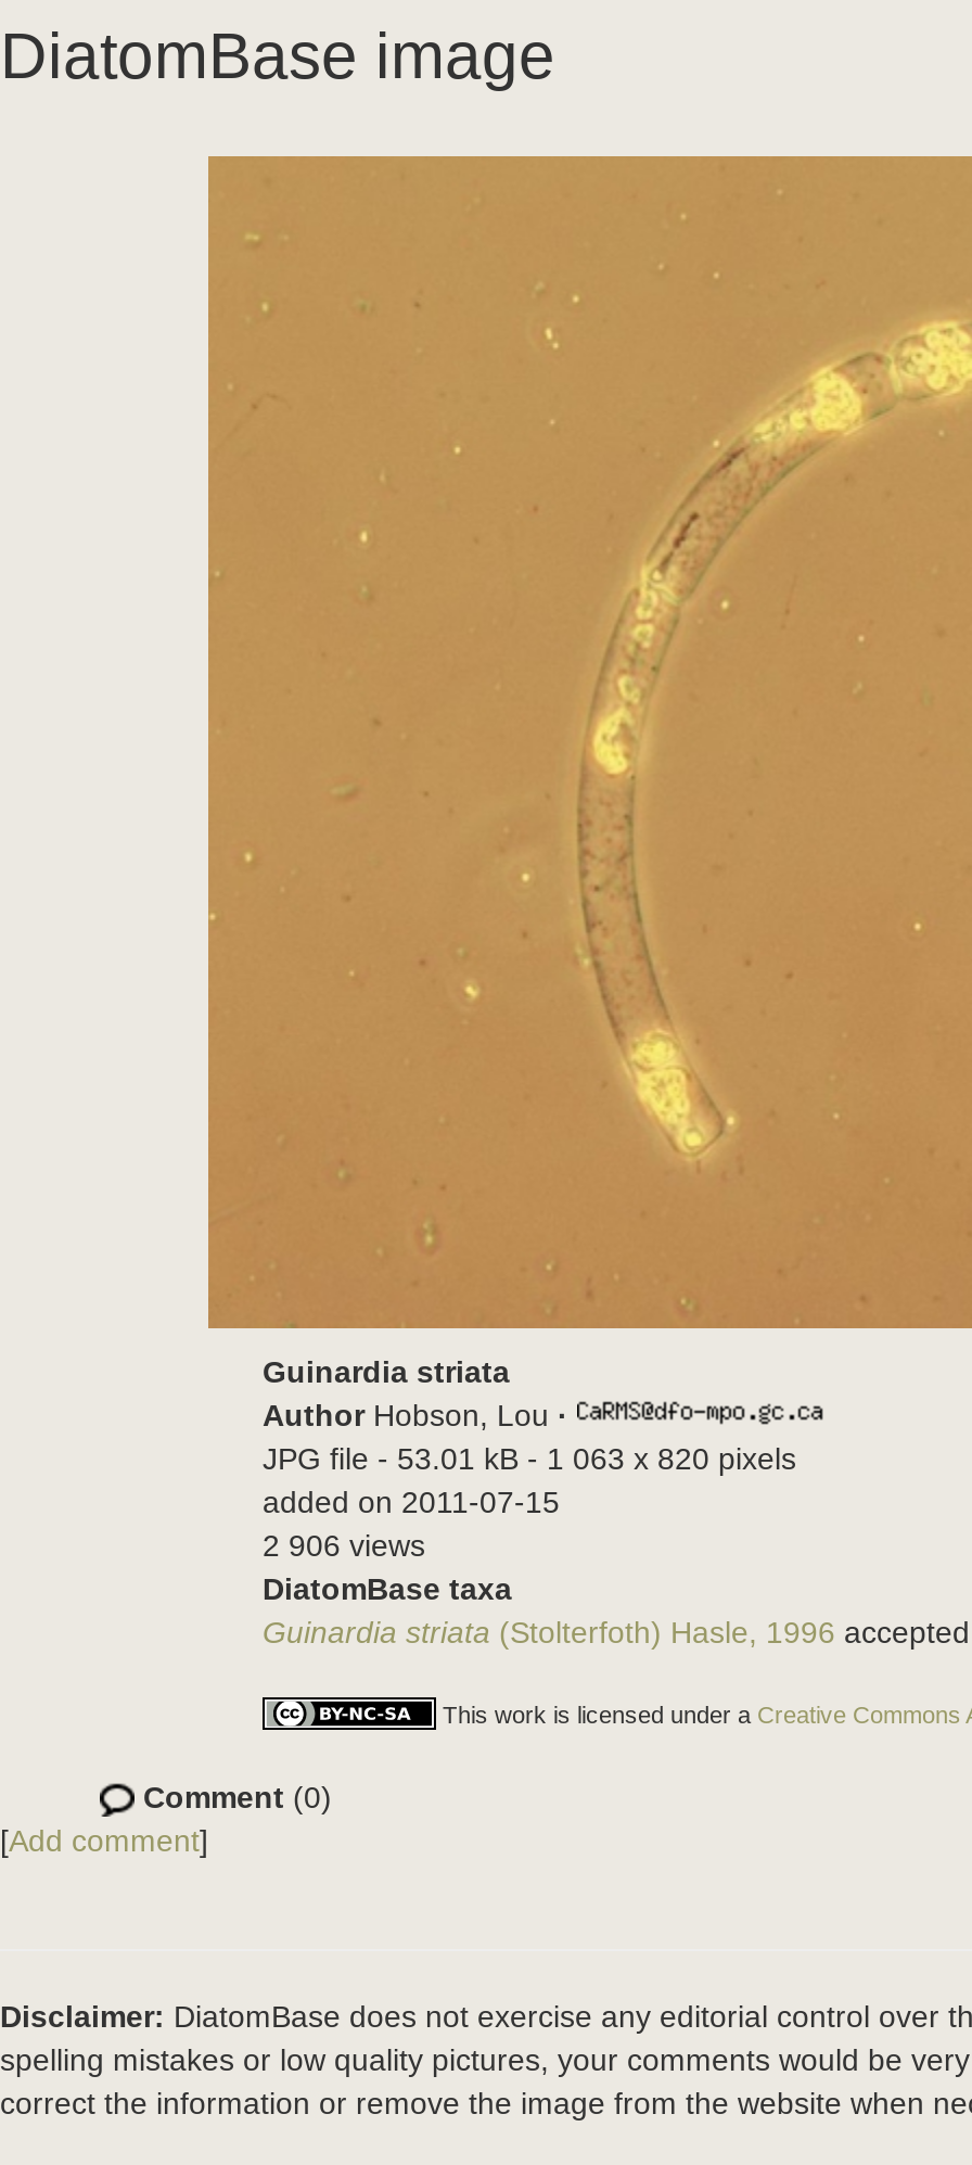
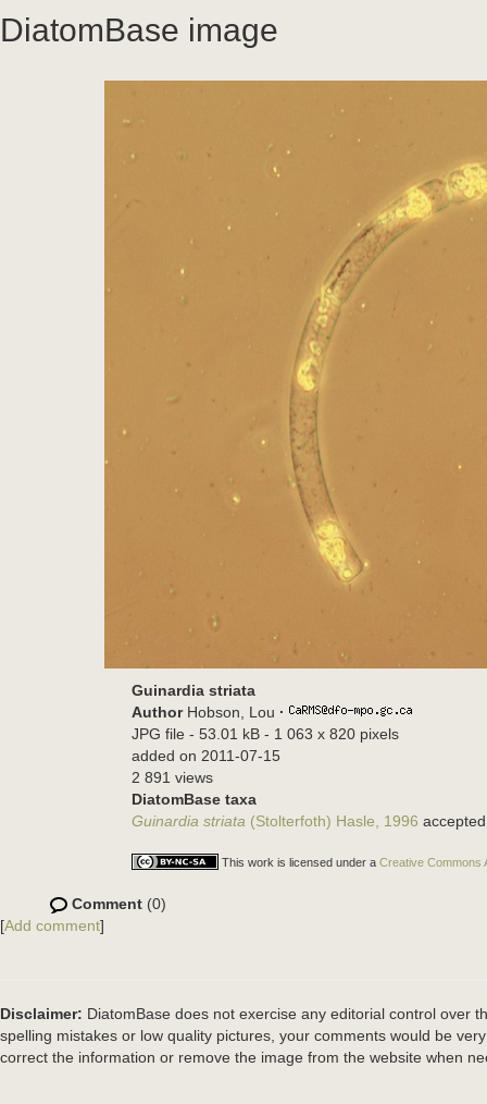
- 2 906 views
+ 2 891 views
